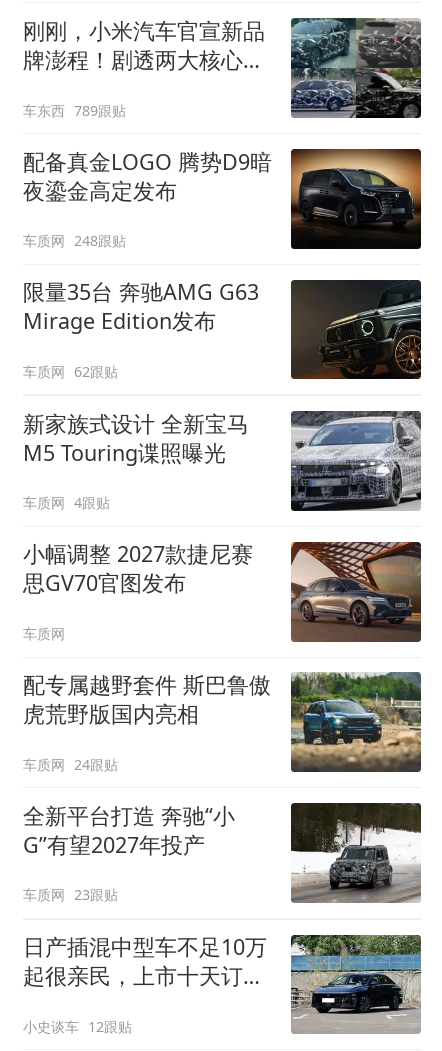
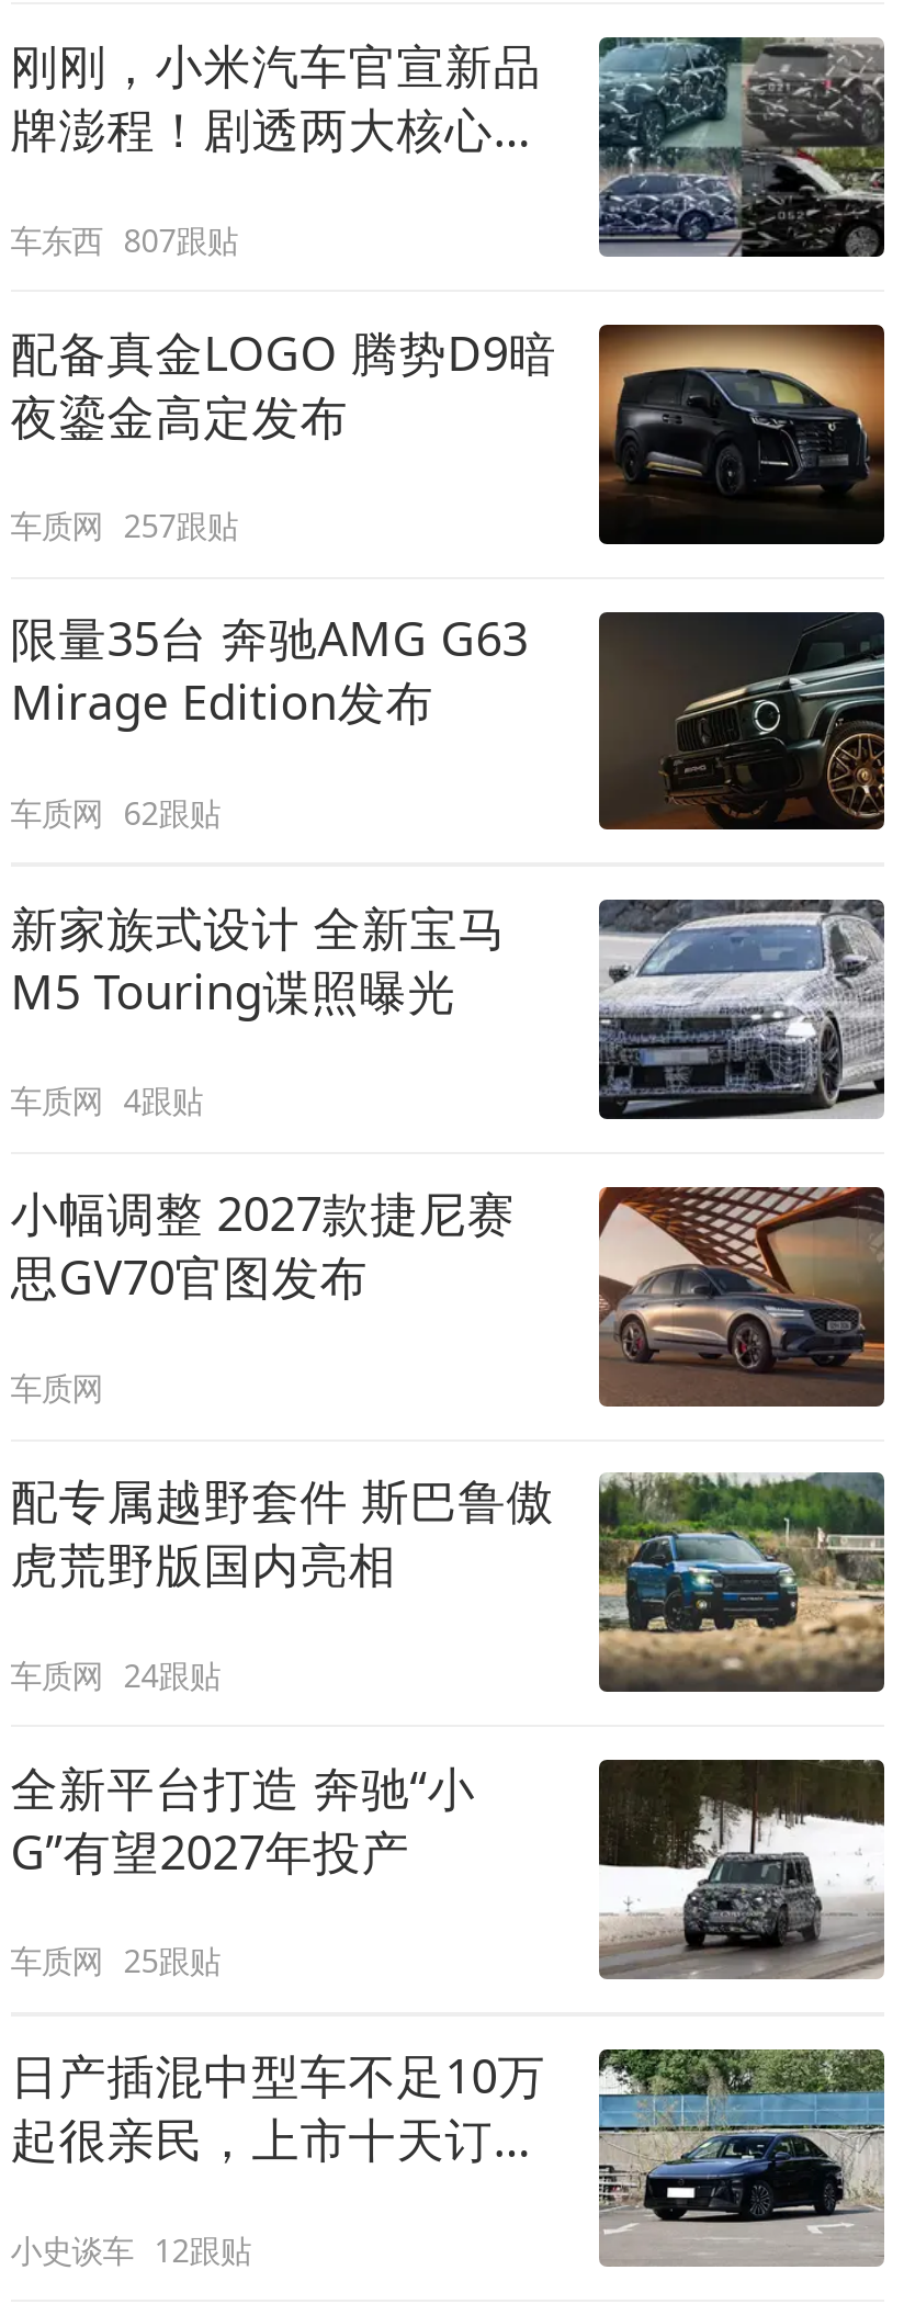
- 车东西 789跟贴
+ 车东西 807跟贴

- 车质网 248跟贴
+ 车质网 257跟贴

- 车质网 23跟贴
+ 车质网 25跟贴
